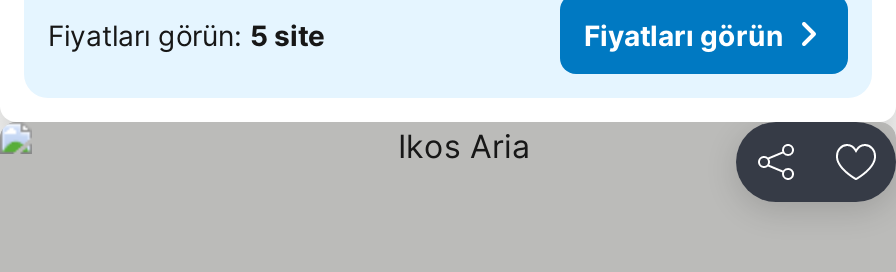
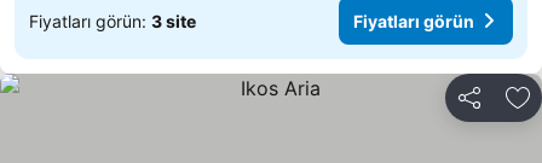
- Fiyatları görün: 5 site
+ Fiyatları görün: 3 site
